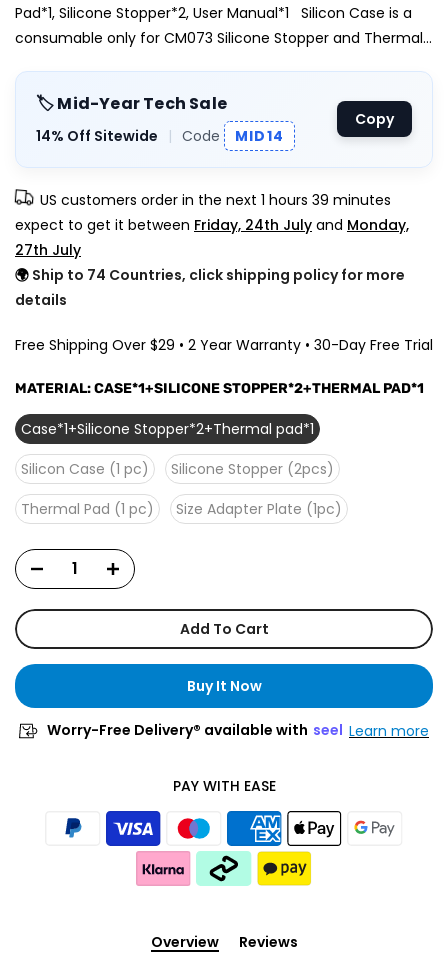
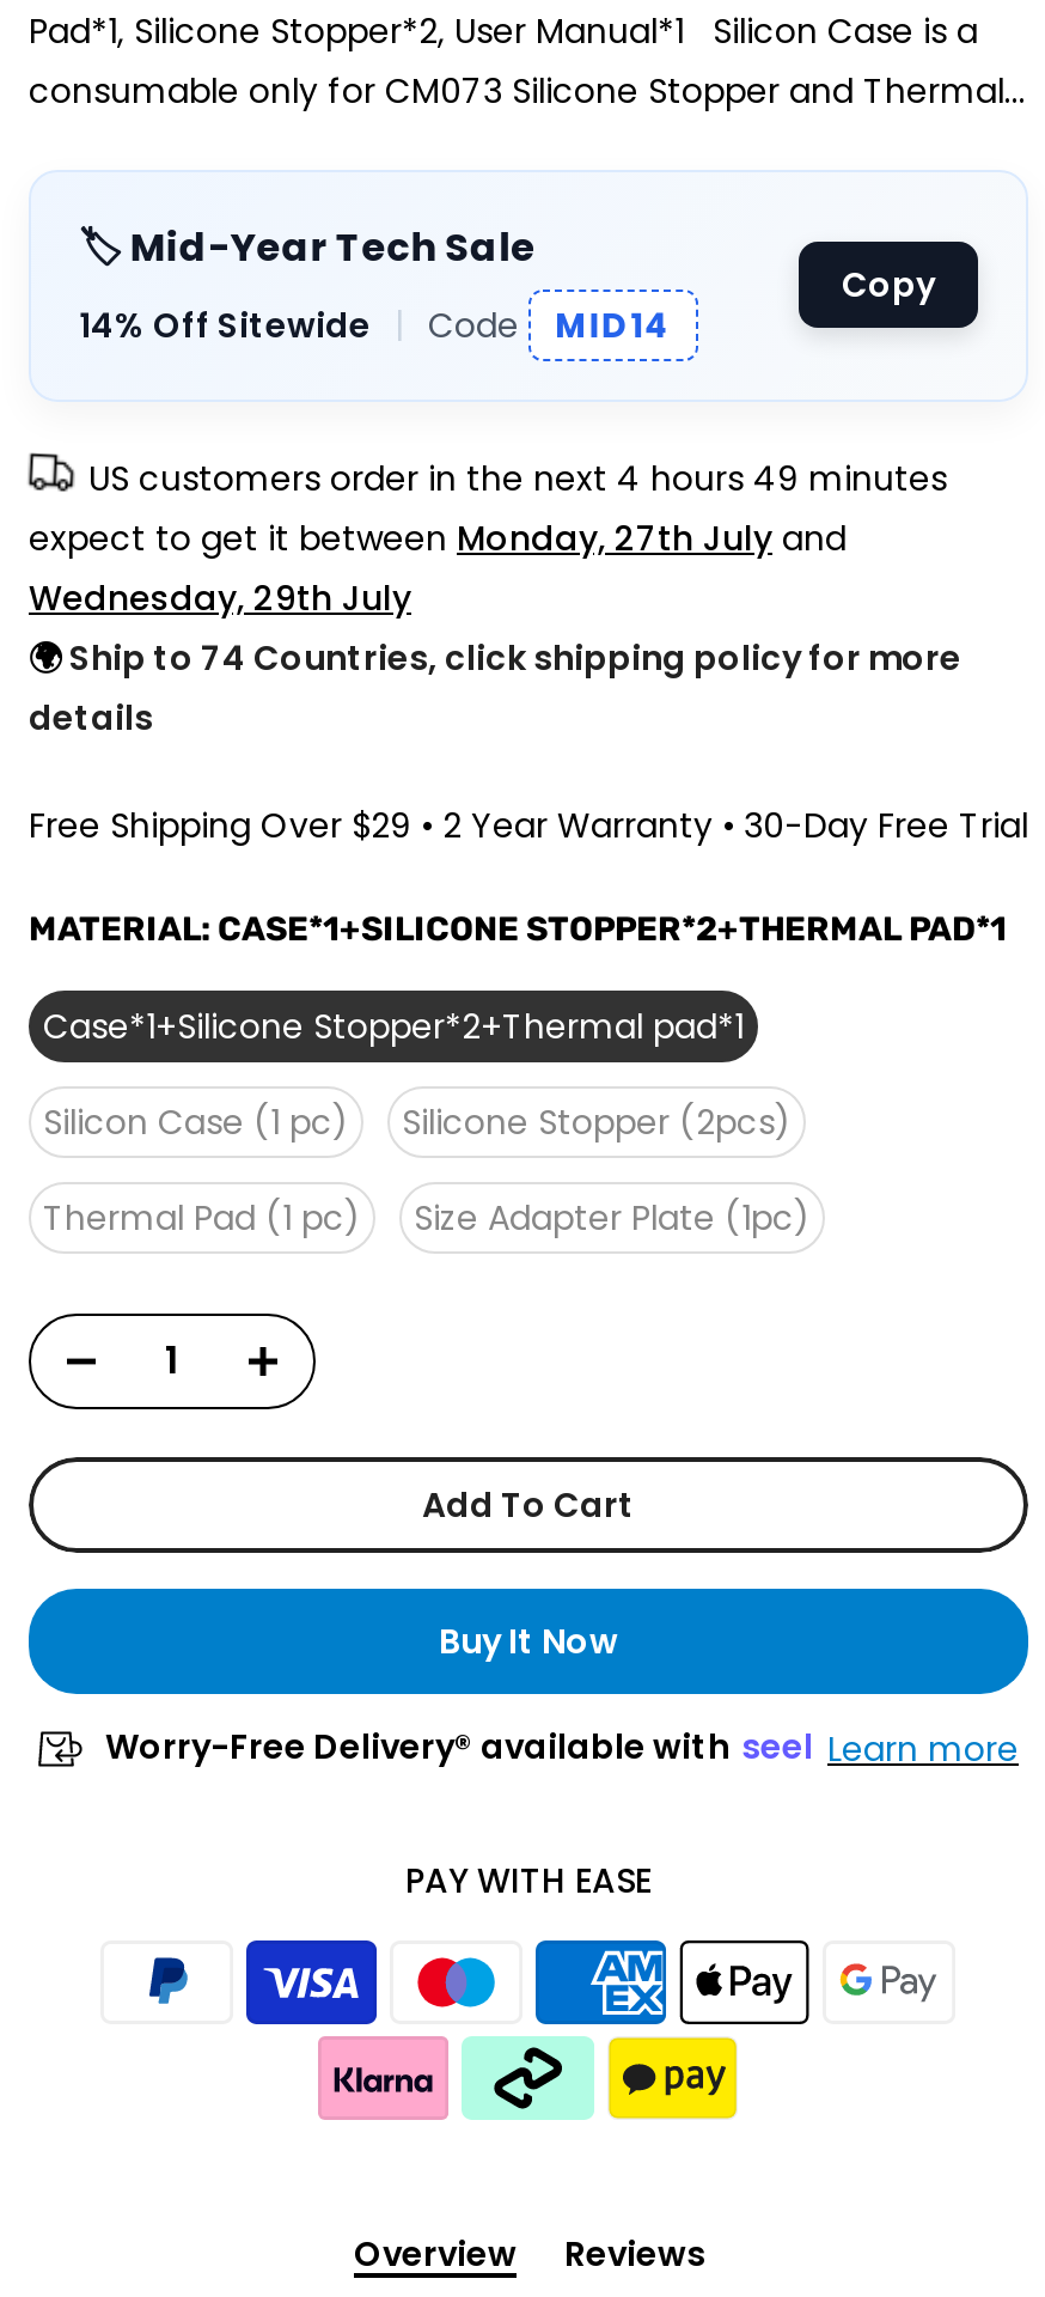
- US customers order in the next 1 hours 39 minutes
- expect to get it between Friday, 24th July and Monday,
- 27th July
+ US customers order in the next 4 hours 49 minutes
+ expect to get it between Monday, 27th July and
+ Wednesday, 29th July
